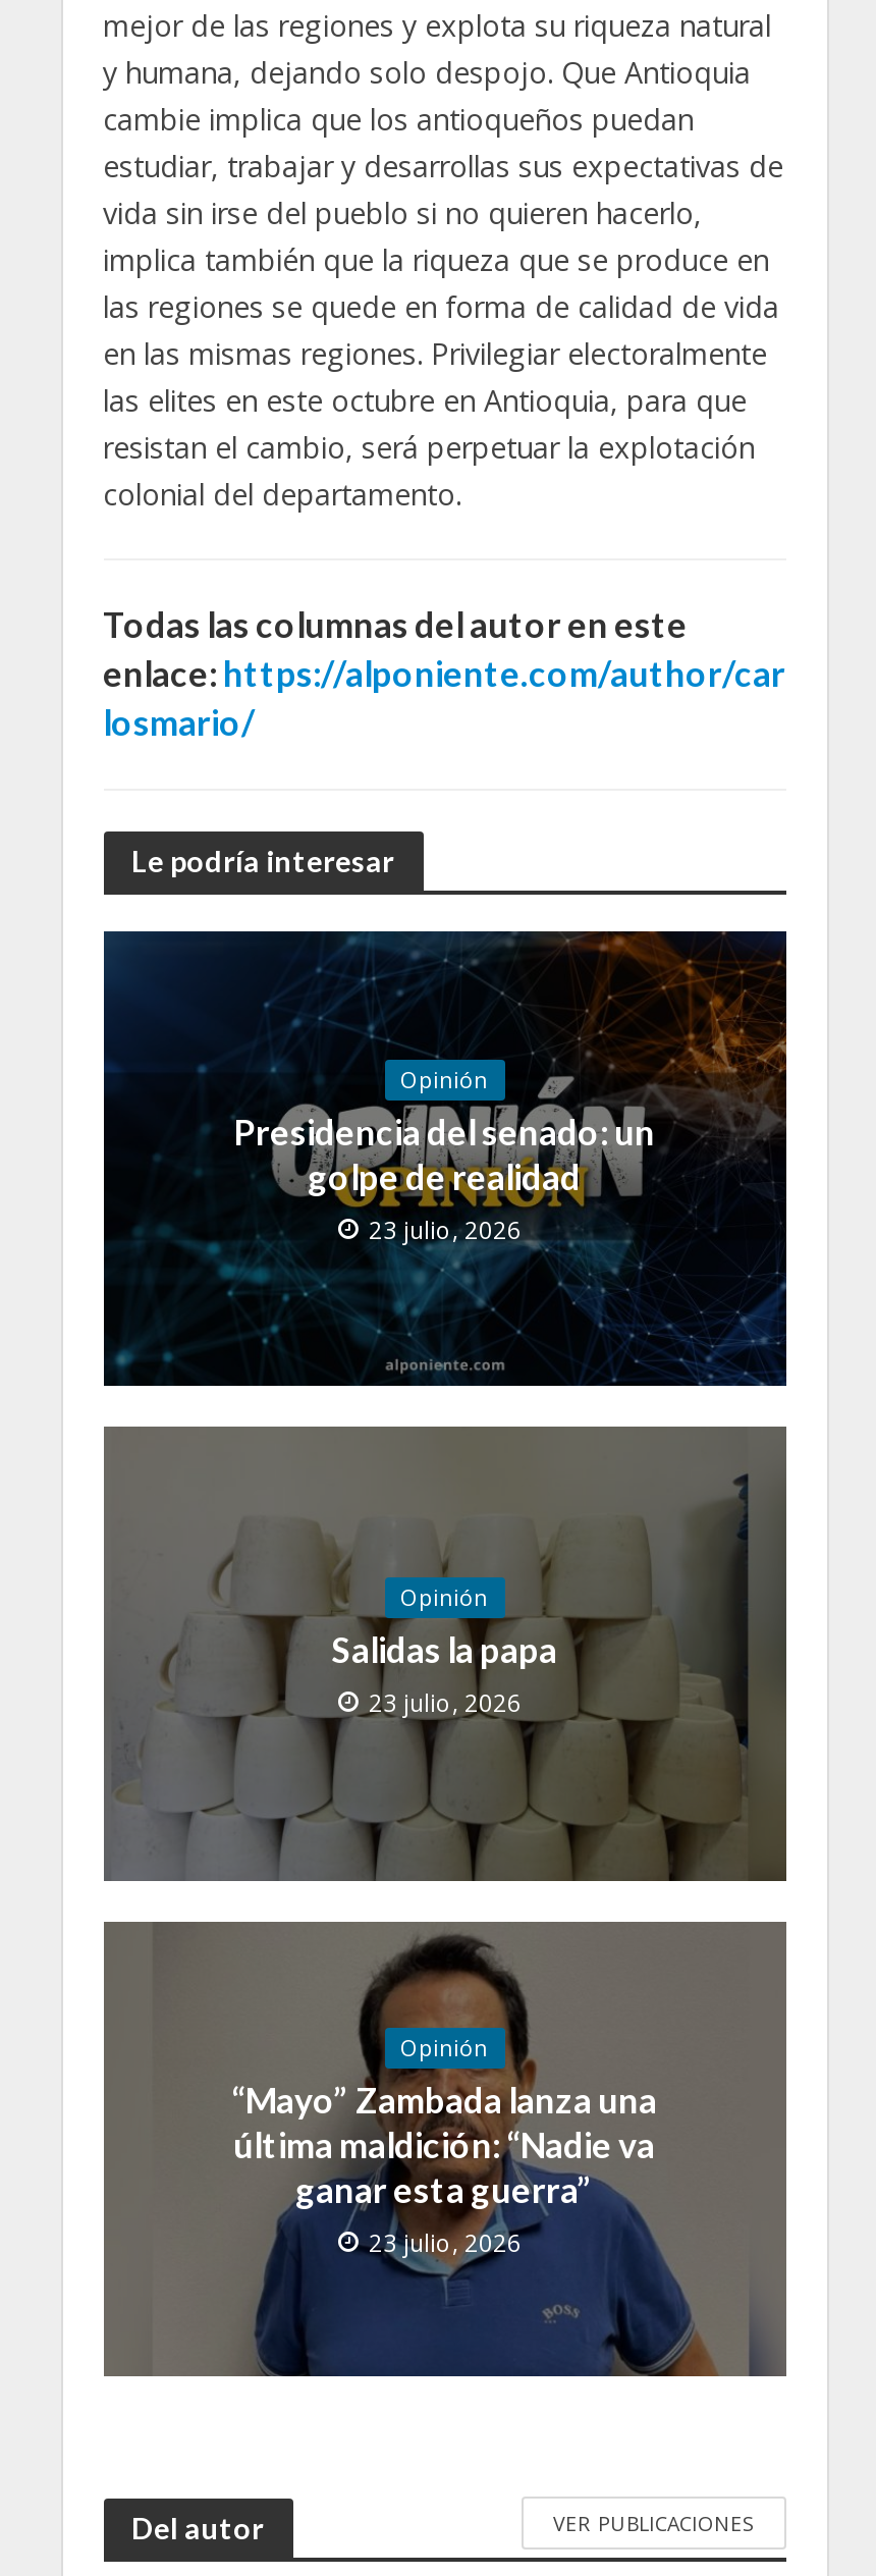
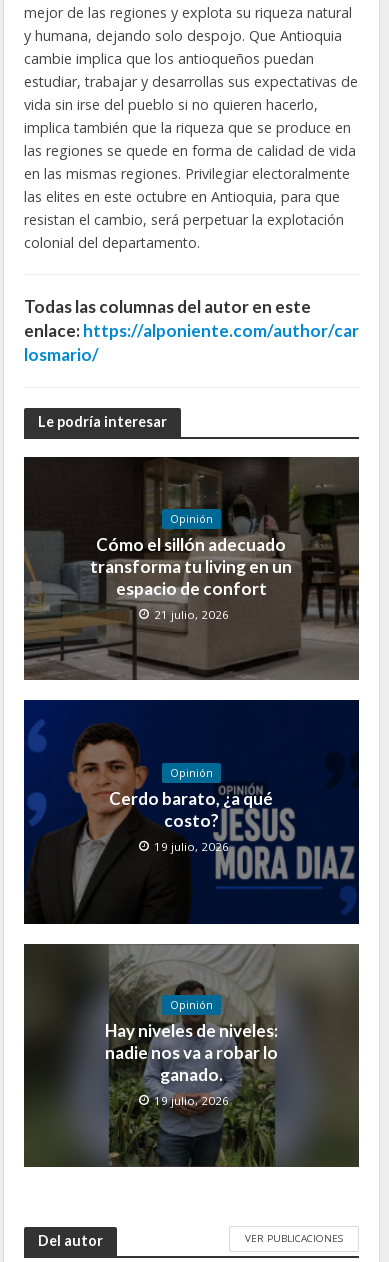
- [image]
- Presidencia del senado: un
- golpe de realidad
- 23 julio, 2026
+ [image]
+ Cómo el sillón adecuado
+ transforma tu living en un
+ espacio de confort
+ 21 julio, 2026

- [image]
- Salidas la papa
- 23 julio, 2026
+ [image]
+ Cerdo barato, ¿a qué
+ costo?
+ 19 julio, 2026

- [image]
- “Mayo” Zambada lanza una
- última maldición: “Nadie va
- ganar esta guerra”
- 23 julio, 2026
+ [image]
+ Hay niveles de niveles:
+ nadie nos va a robar lo
+ ganado.
+ 19 julio, 2026
